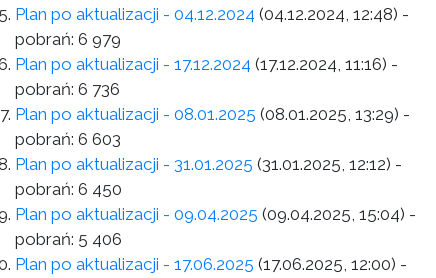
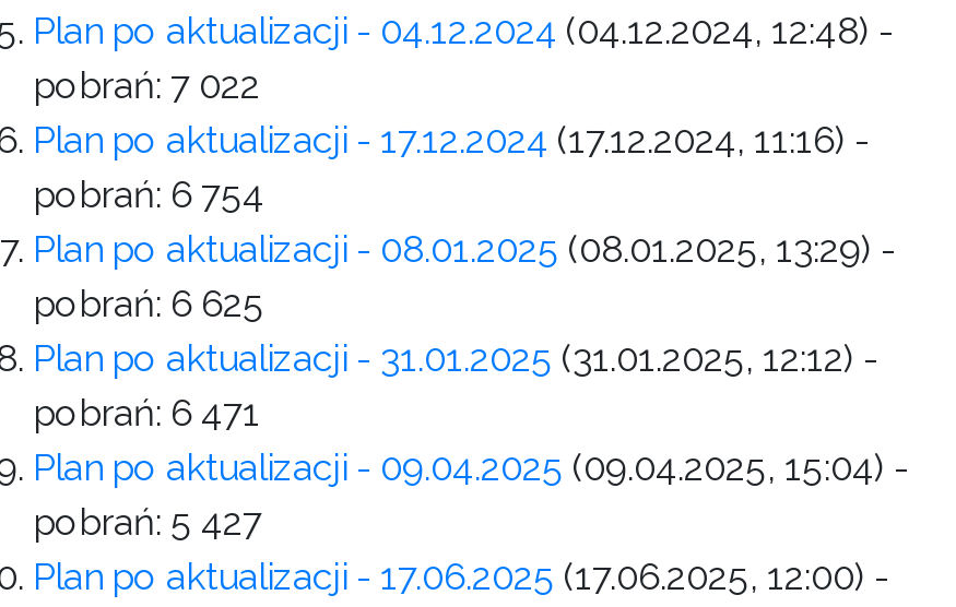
- pobrań: 6 979
+ pobrań: 7 022

- pobrań: 6 736
+ pobrań: 6 754

- pobrań: 6 603
+ pobrań: 6 625

- pobrań: 6 450
+ pobrań: 6 471

- pobrań: 5 406
+ pobrań: 5 427
